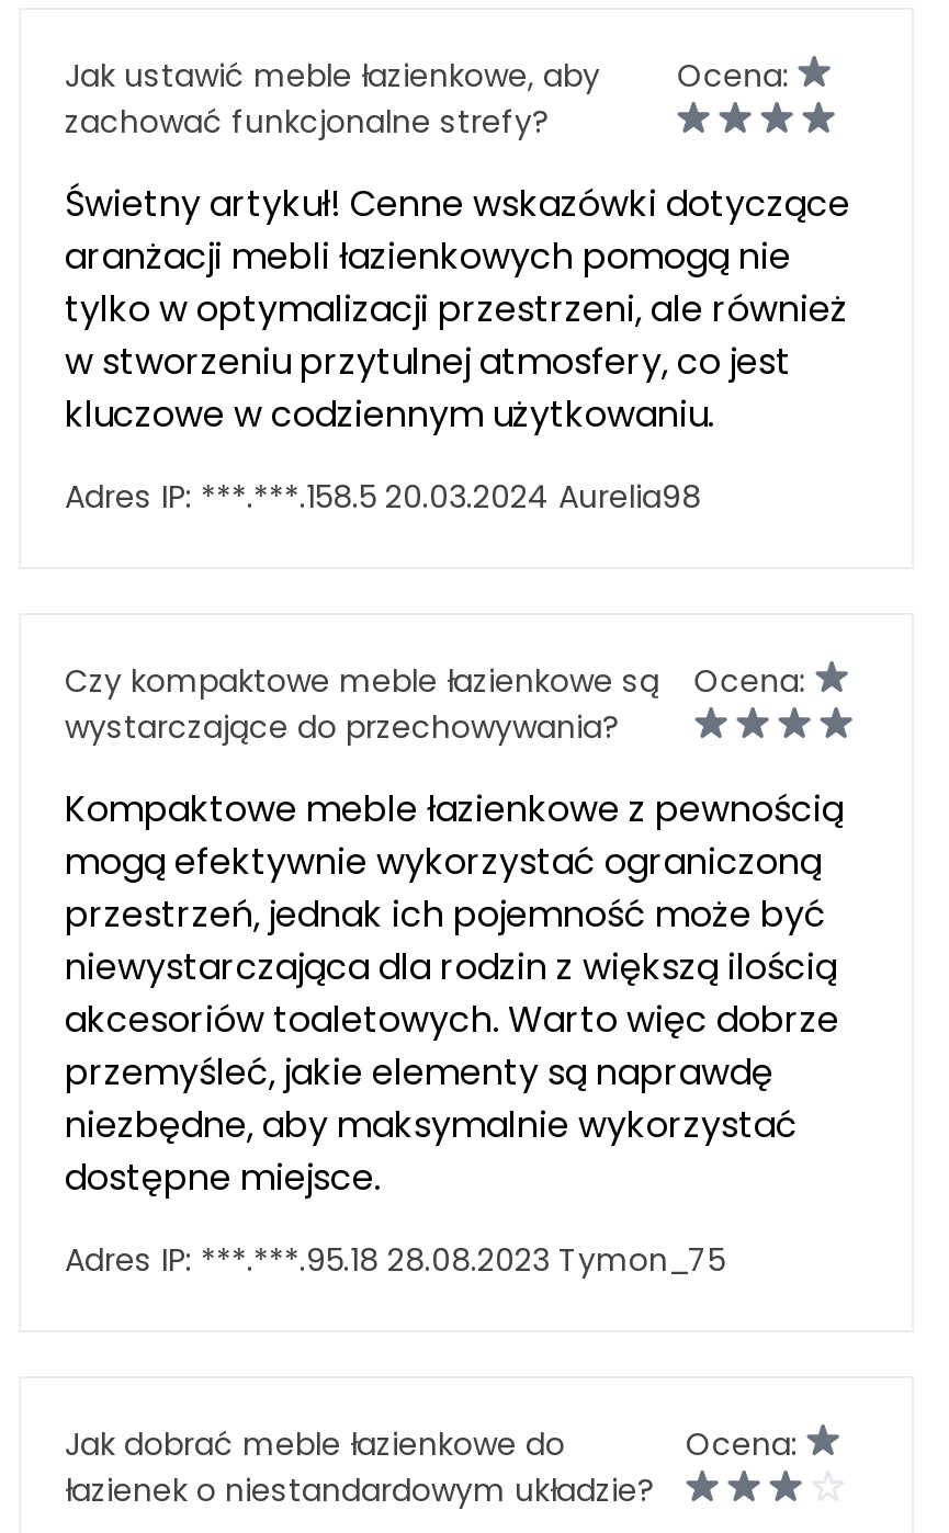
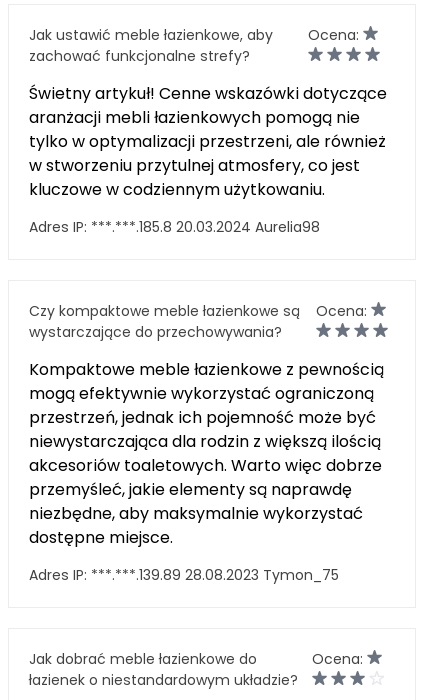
- Adres IP: ***.***.158.5 20.03.2024 Aurelia98
+ Adres IP: ***.***.185.8 20.03.2024 Aurelia98

- Adres IP: ***.***.95.18 28.08.2023 Tymon_75
+ Adres IP: ***.***.139.89 28.08.2023 Tymon_75
